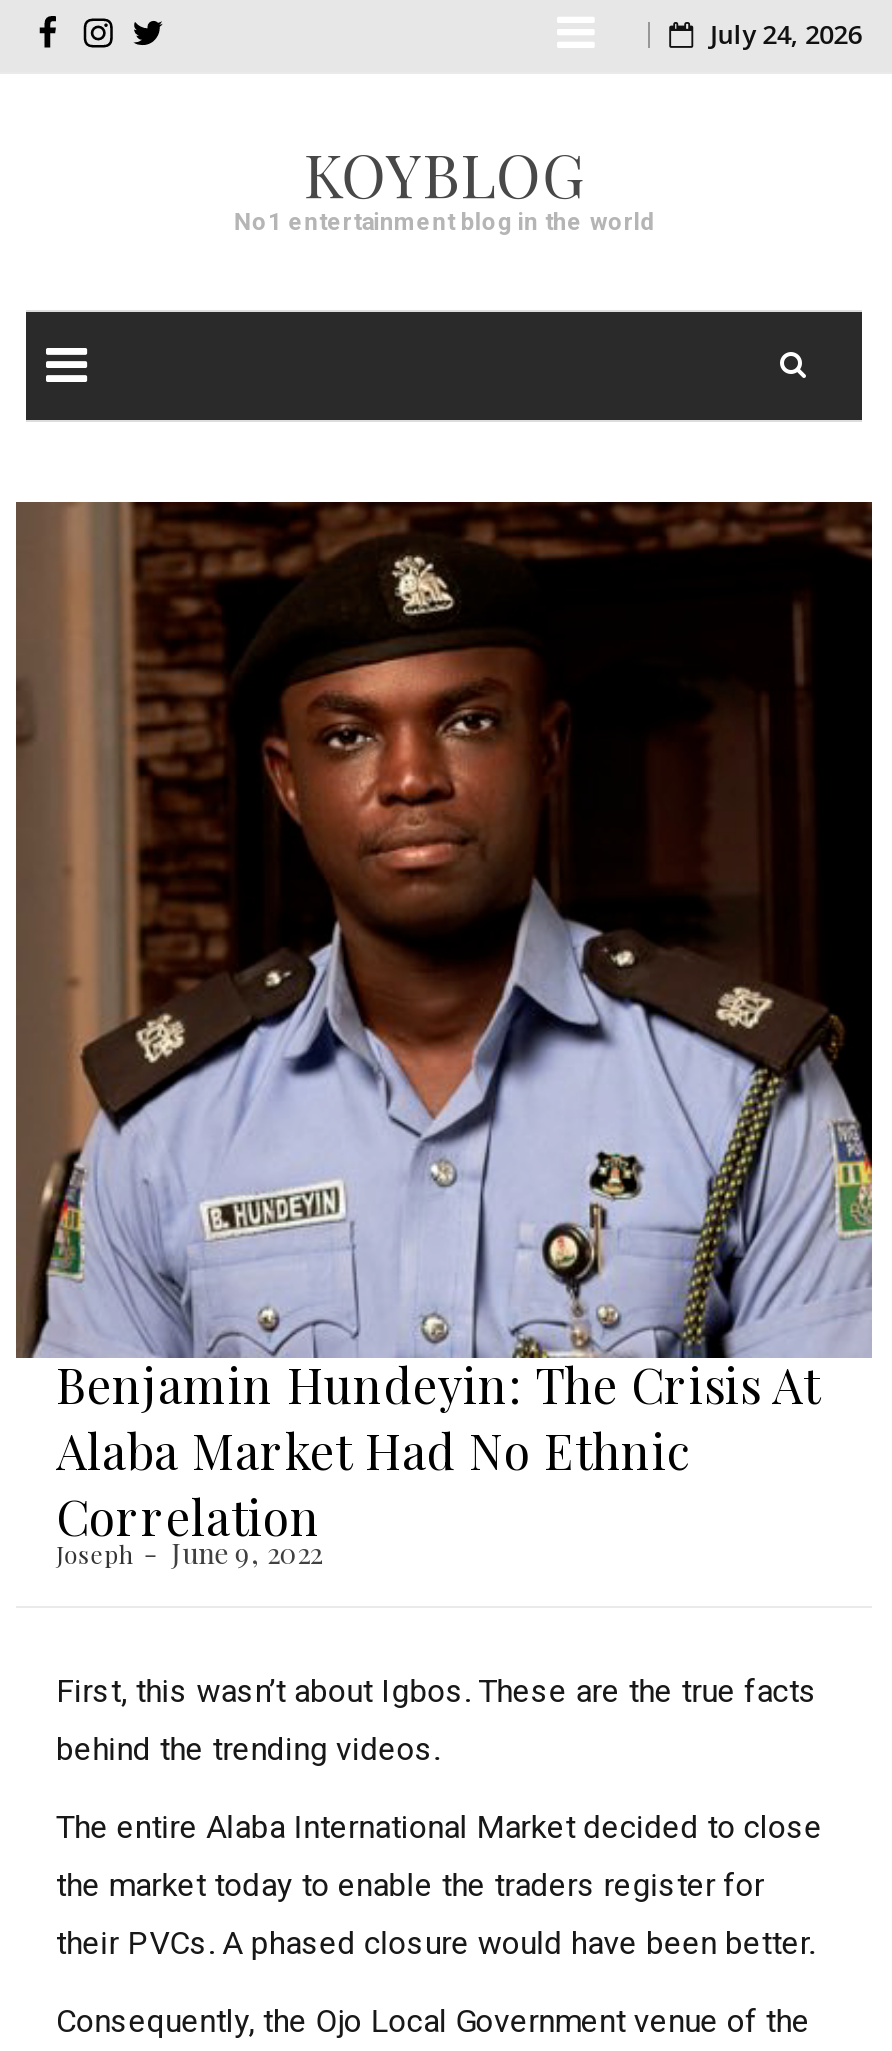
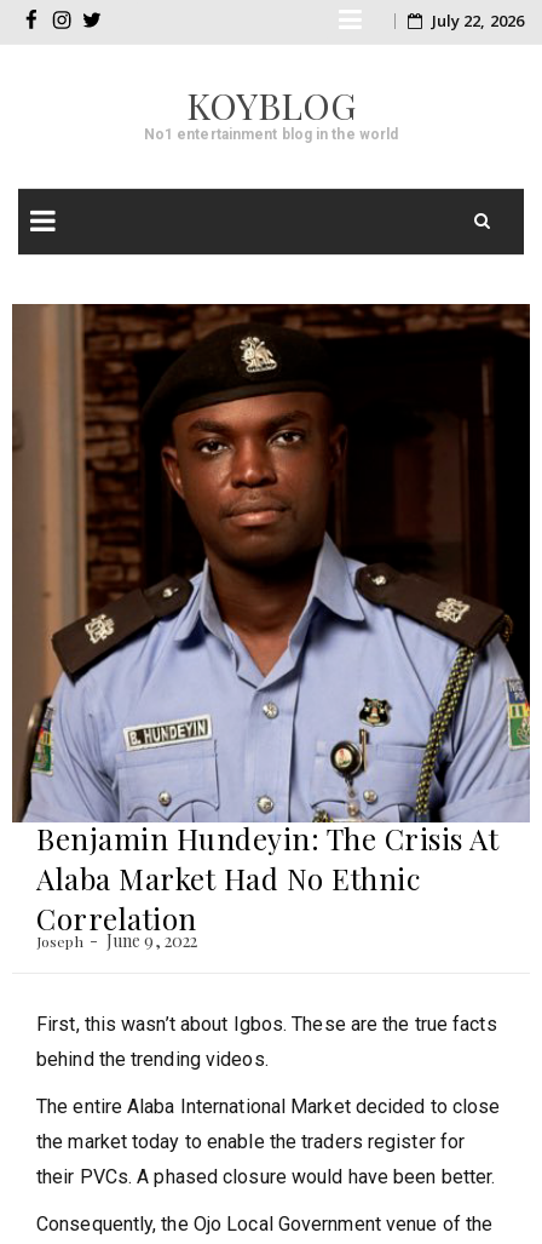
- July 24, 2026
+ July 22, 2026
